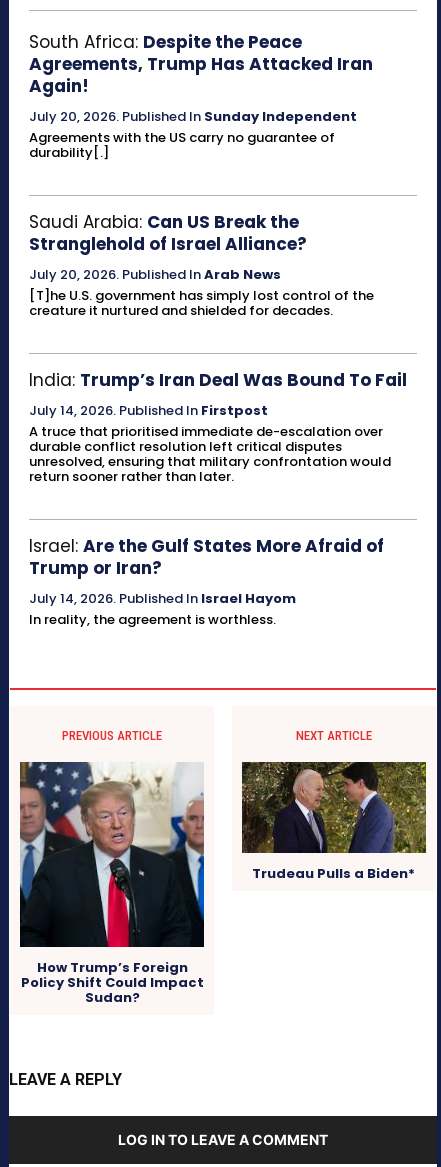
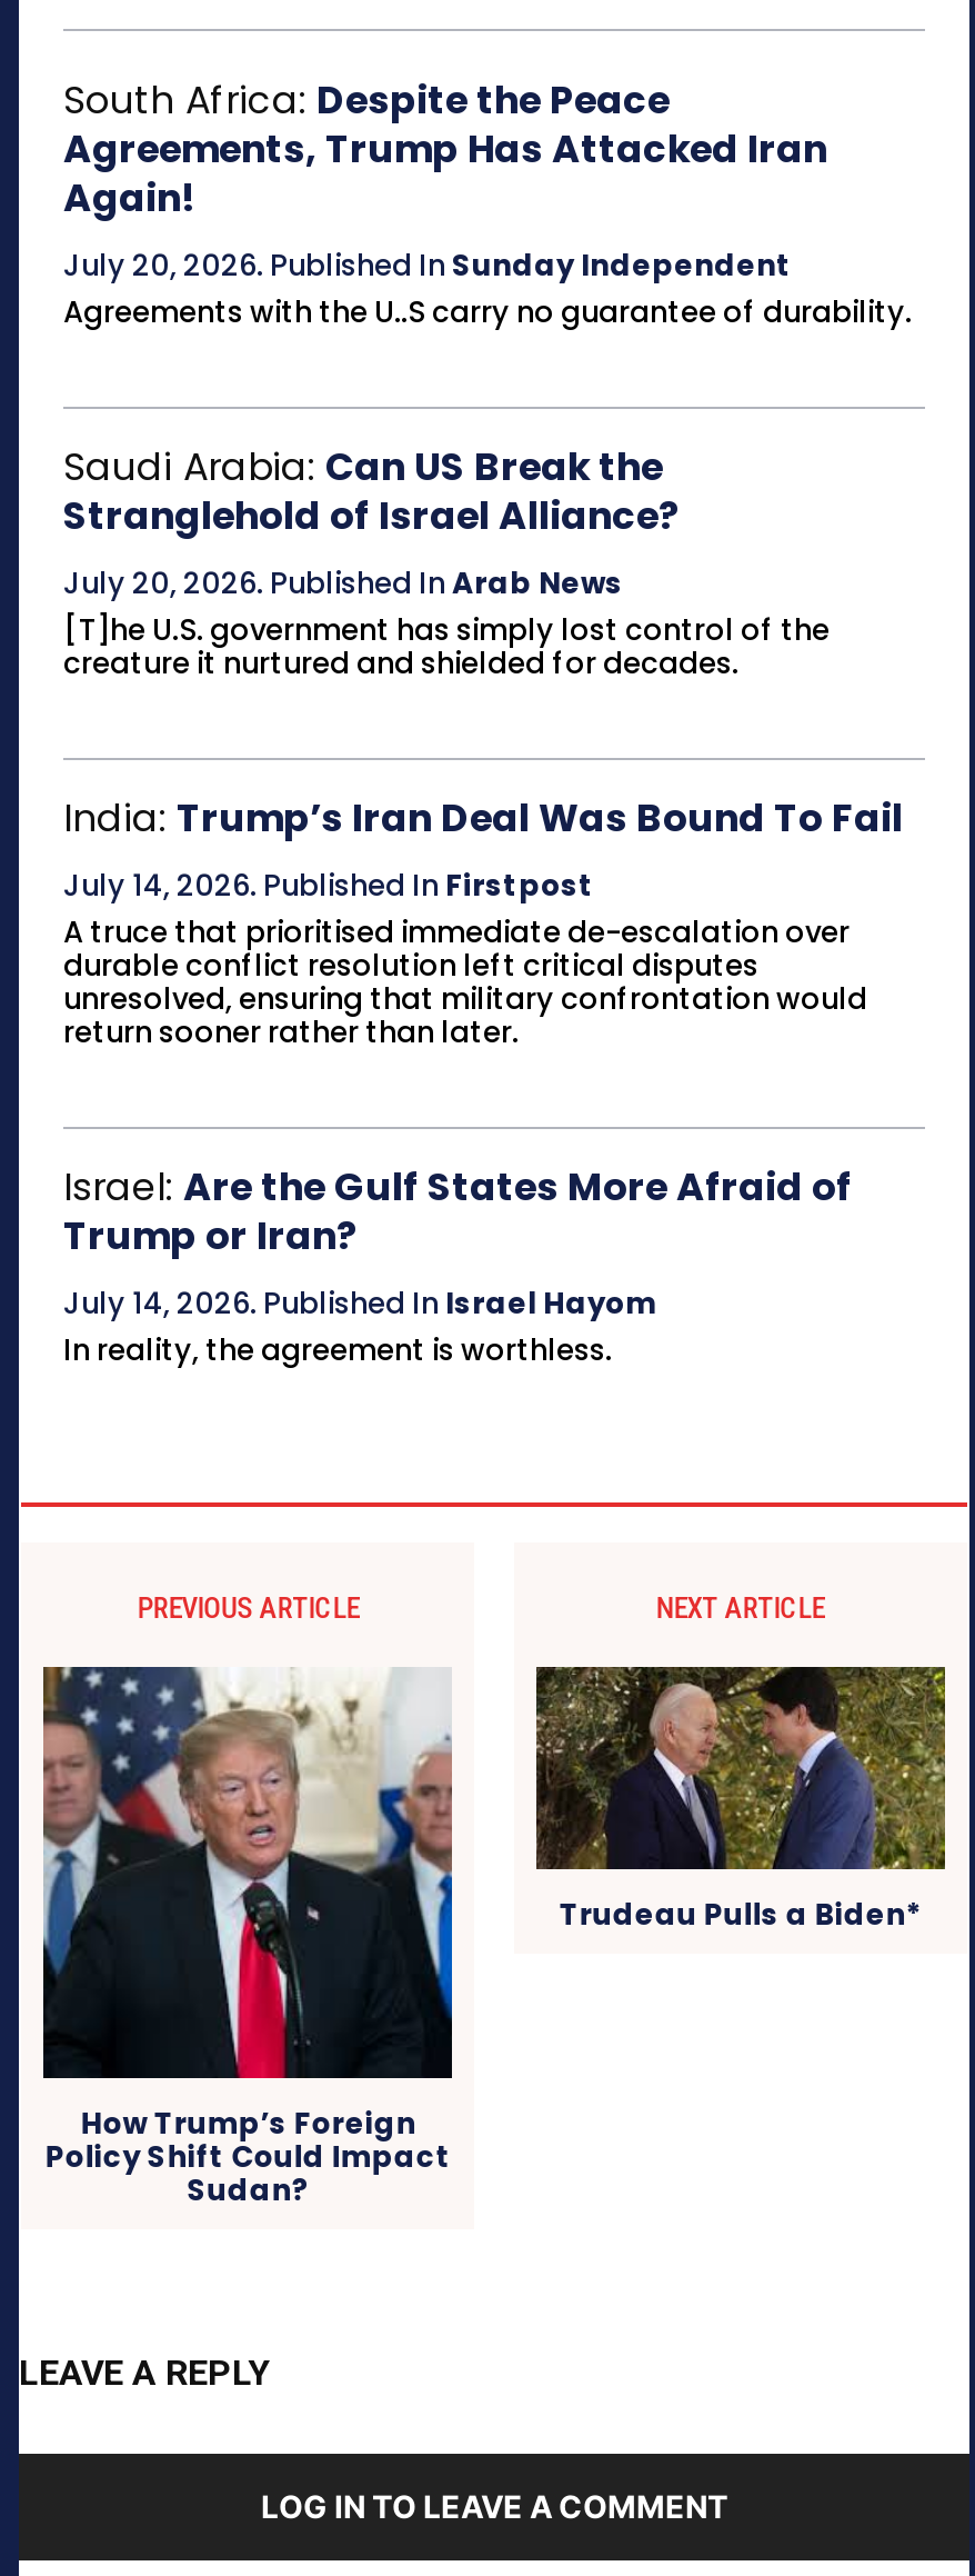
- Agreements with the US carry no guarantee of
- durability[.]
+ Agreements with the U..S carry no guarantee of durability.
